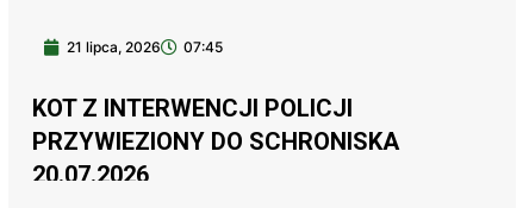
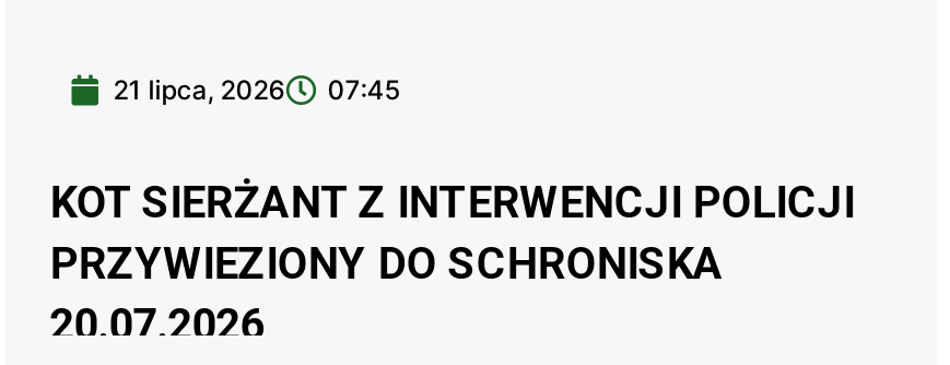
- KOT Z INTERWENCJI POLICJI
+ KOT SIERŻANT Z INTERWENCJI POLICJI
